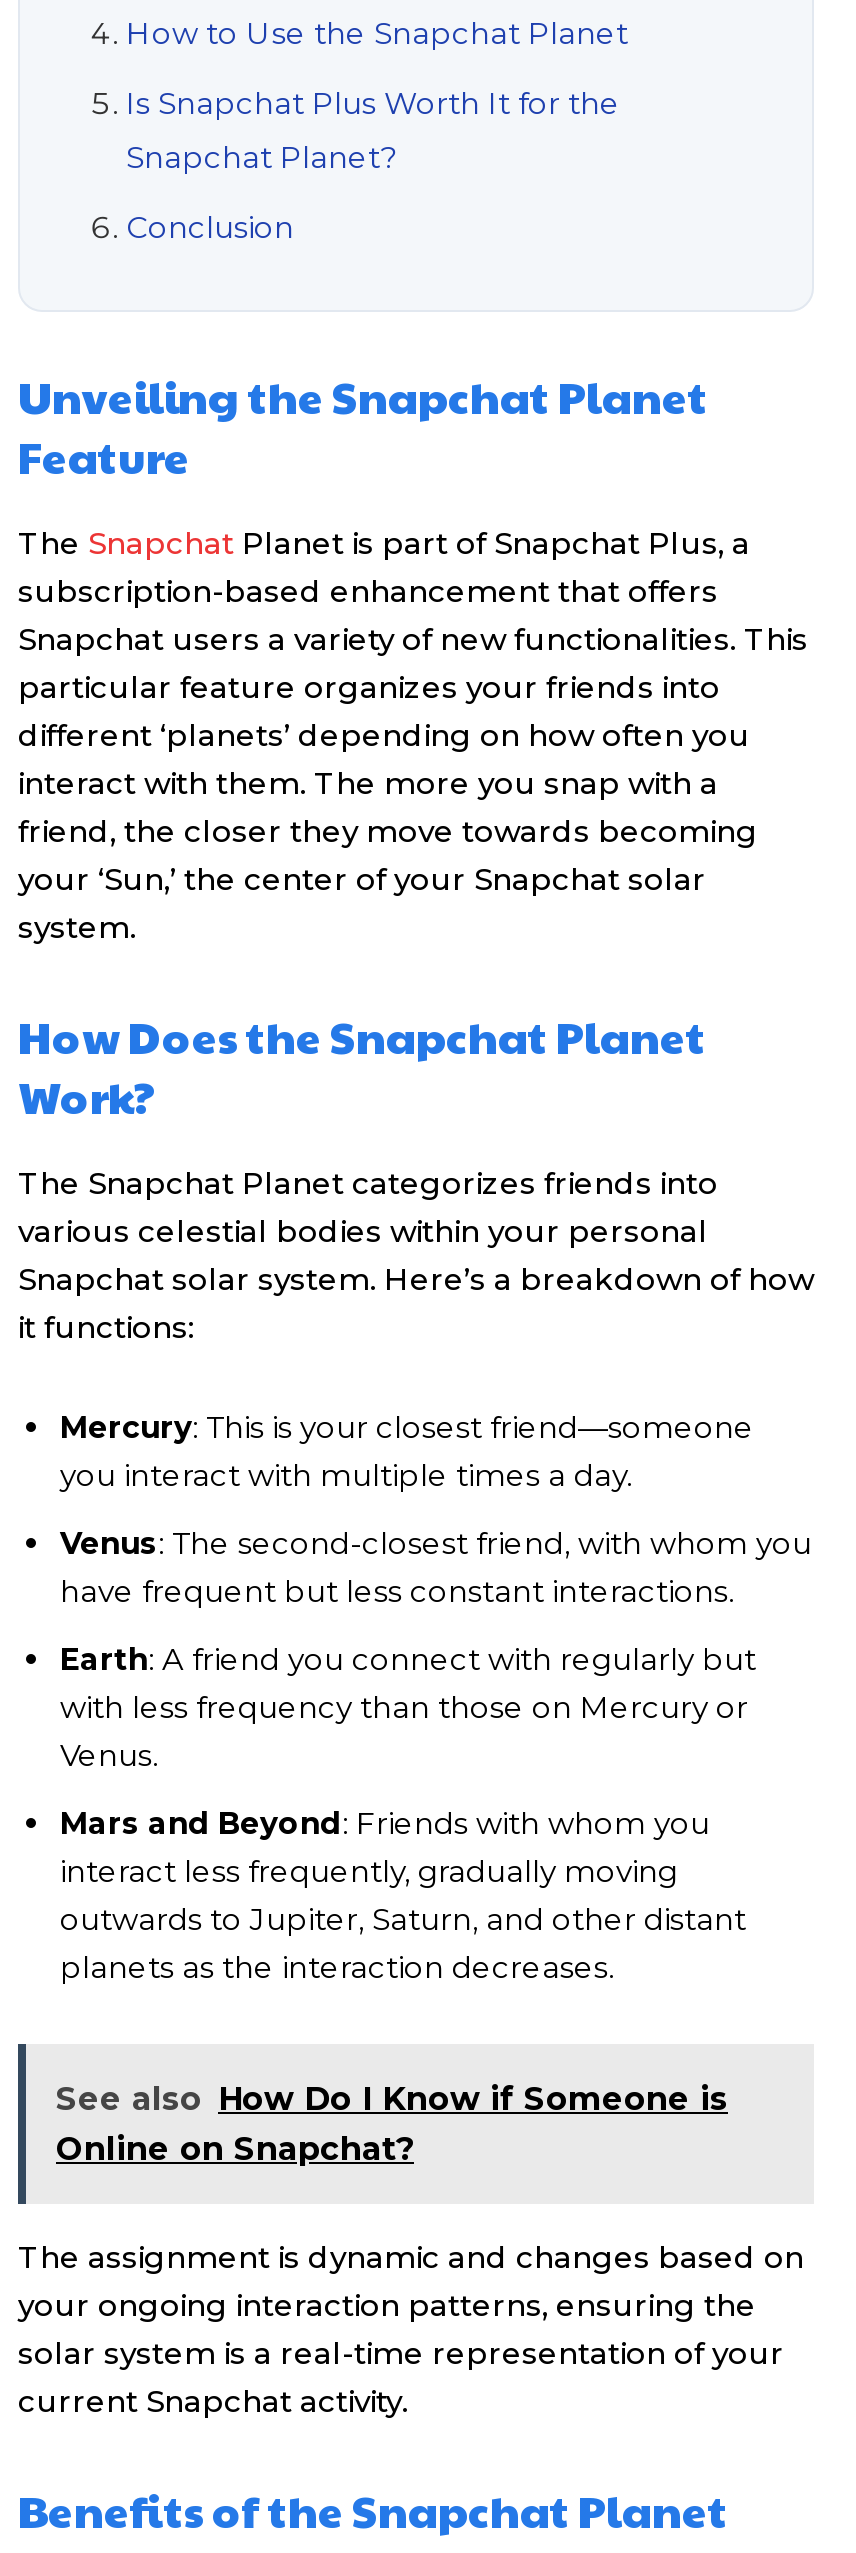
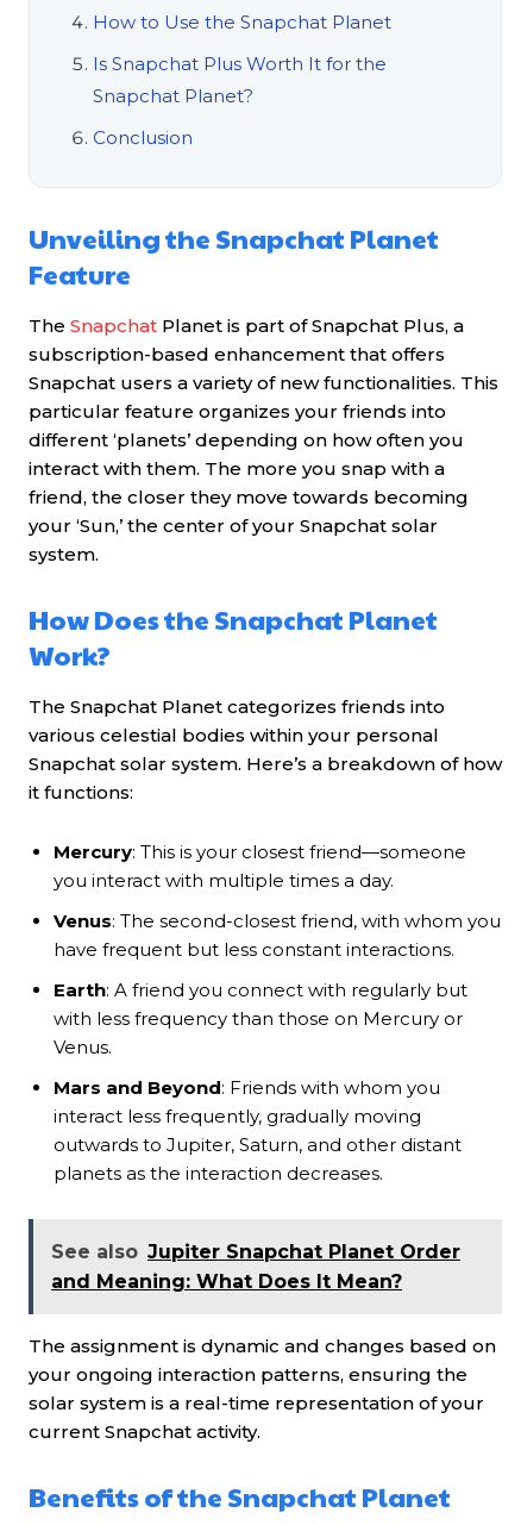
- See also How Do I Know if Someone is
- Online on Snapchat?
+ See also Jupiter Snapchat Planet Order
+ and Meaning: What Does It Mean?
